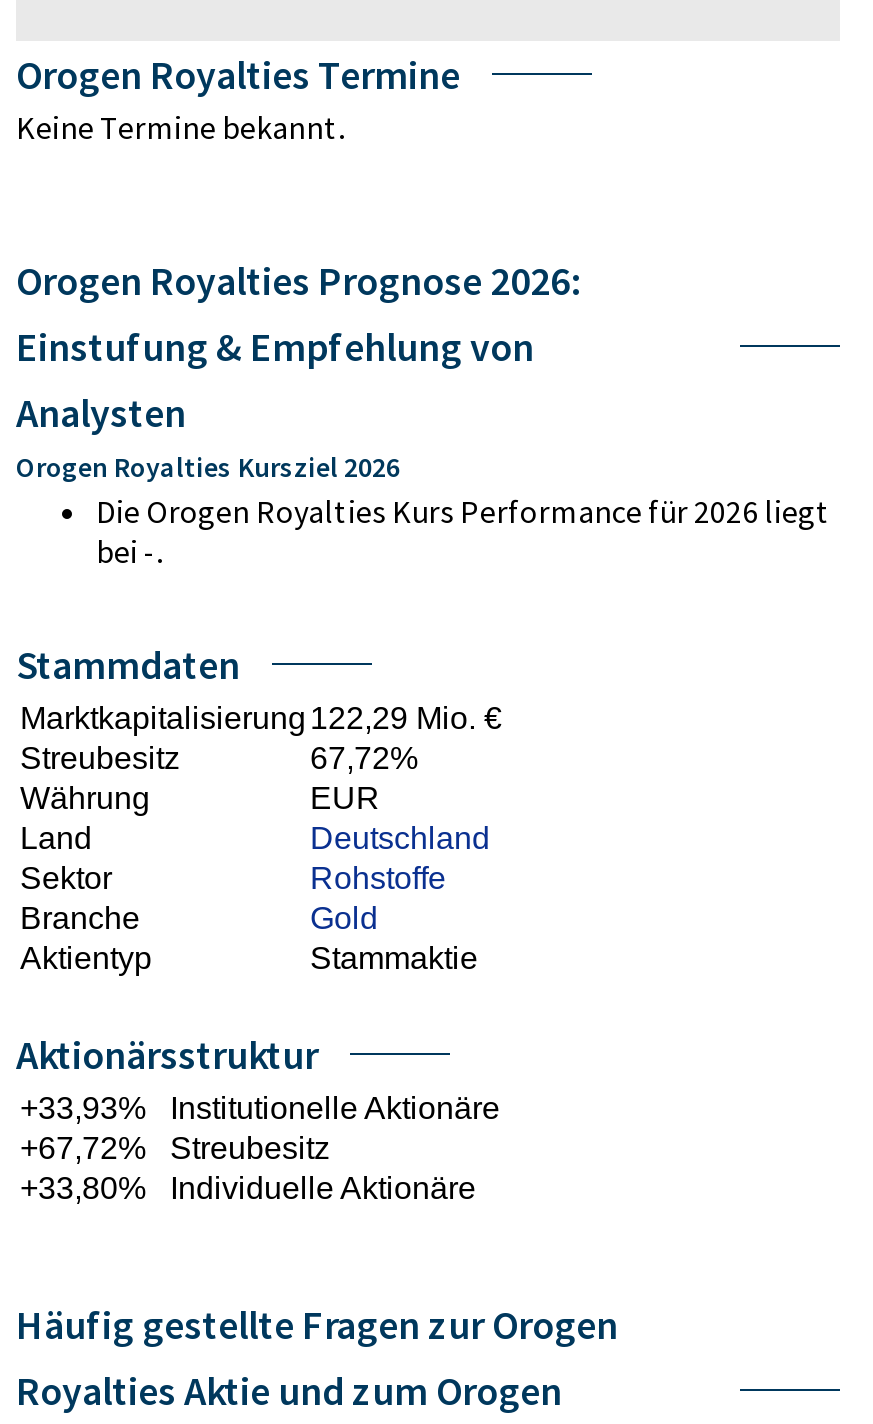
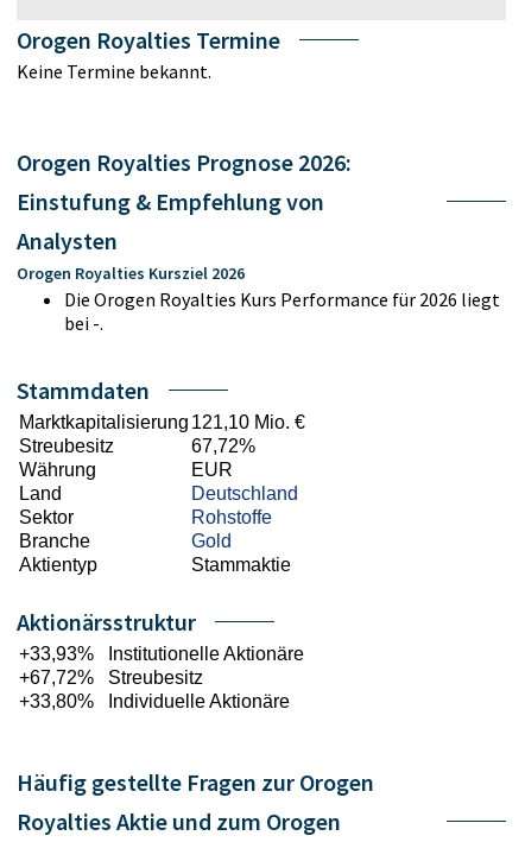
- Marktkapitalisierung 122,29 Mio. €
+ Marktkapitalisierung 121,10 Mio. €
